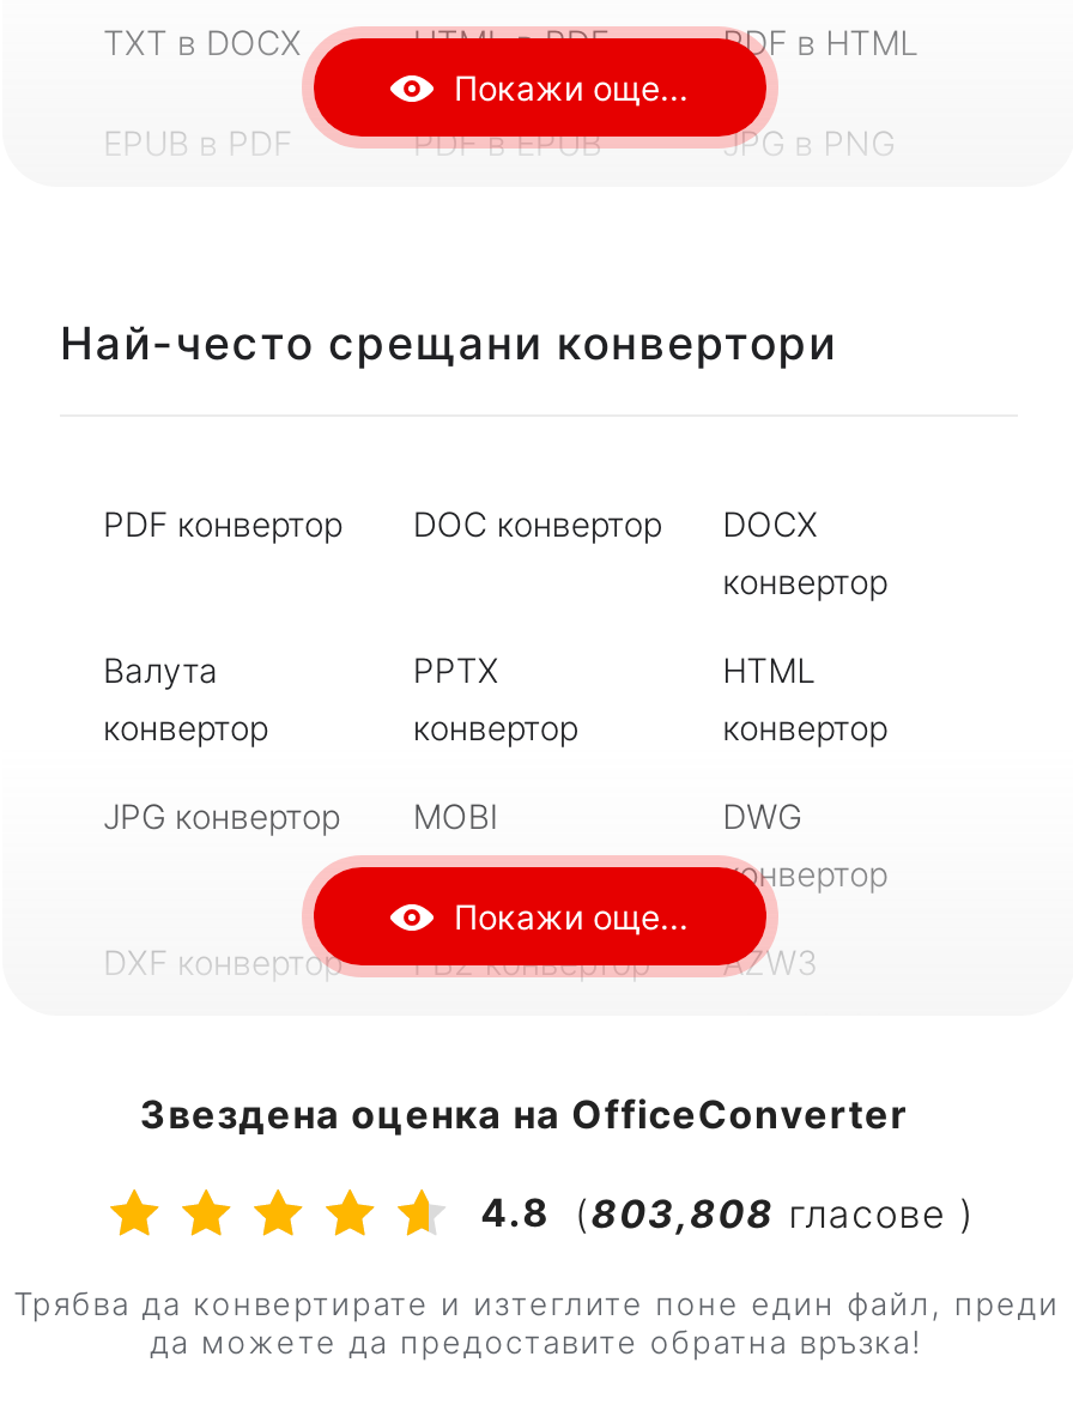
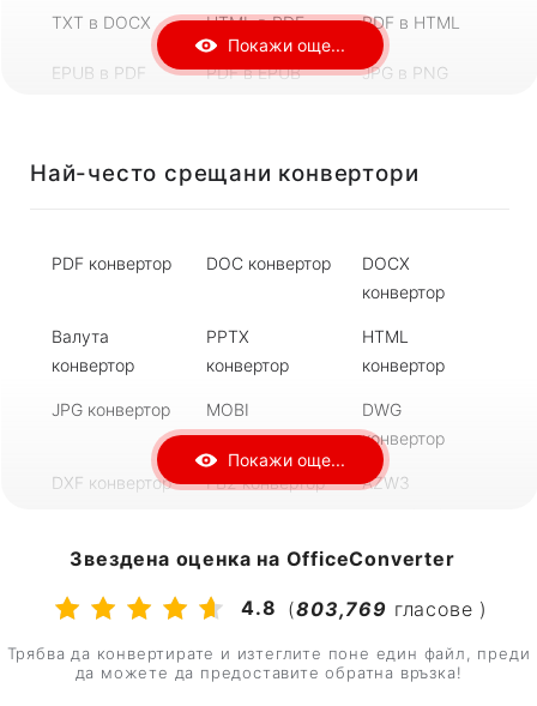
- 4.8 (803,808 гласове )
+ 4.8 (803,769 гласове )
